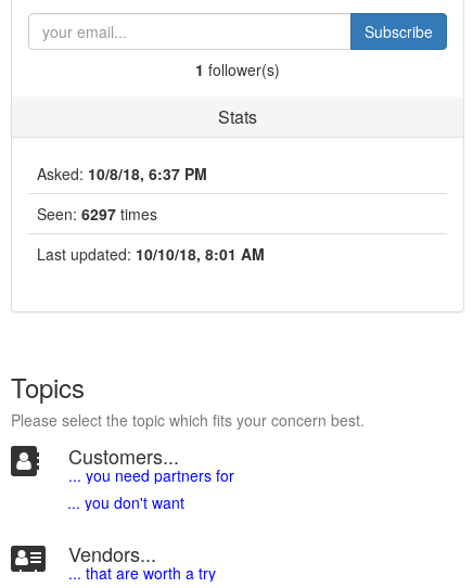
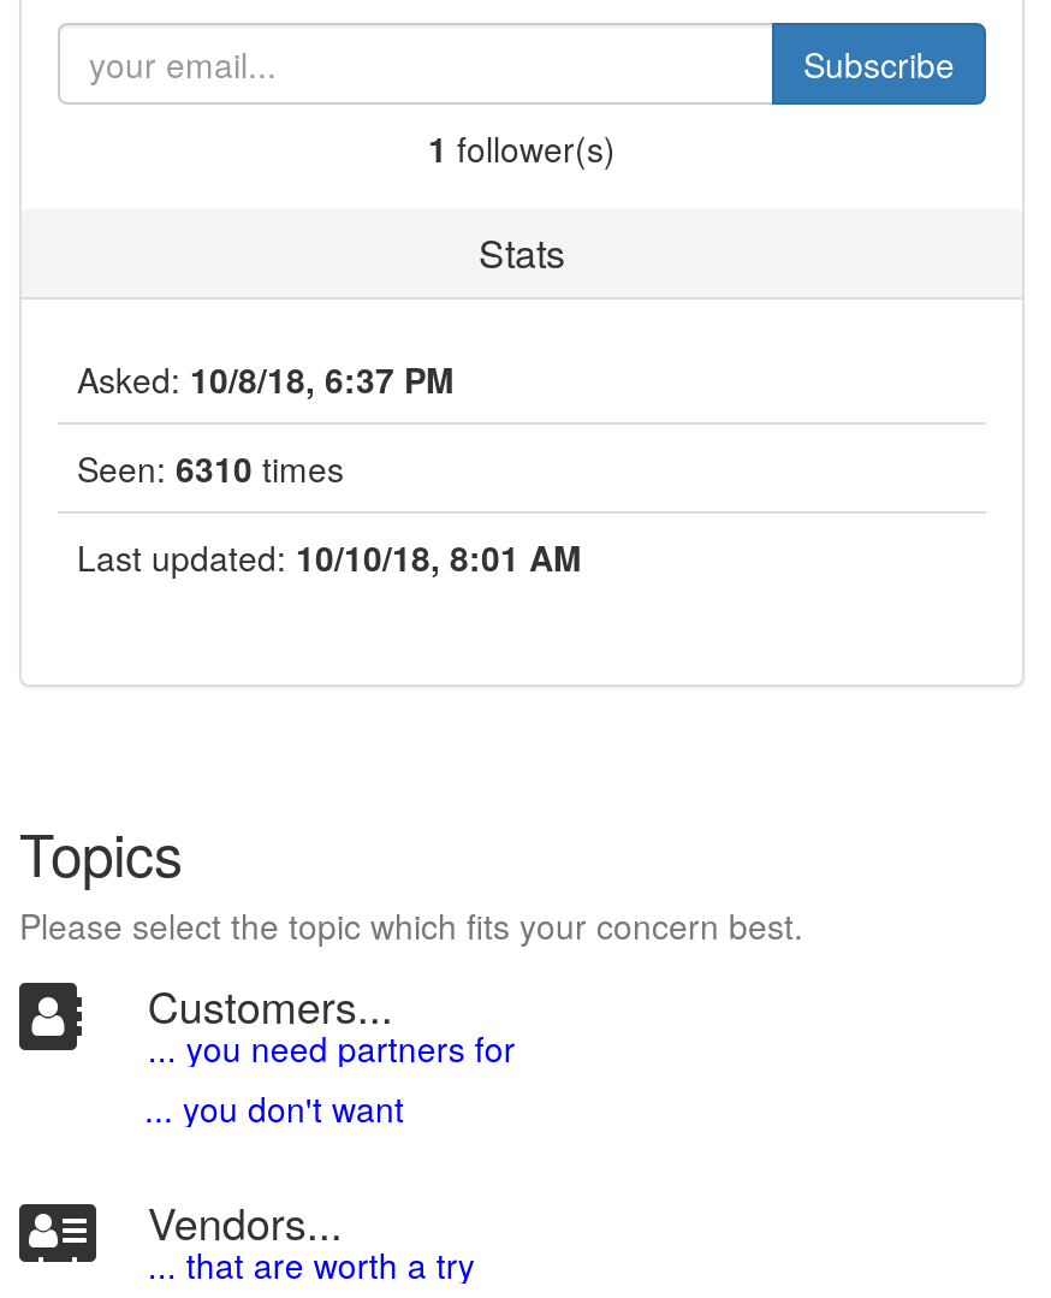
- Seen: 6297 times
+ Seen: 6310 times
